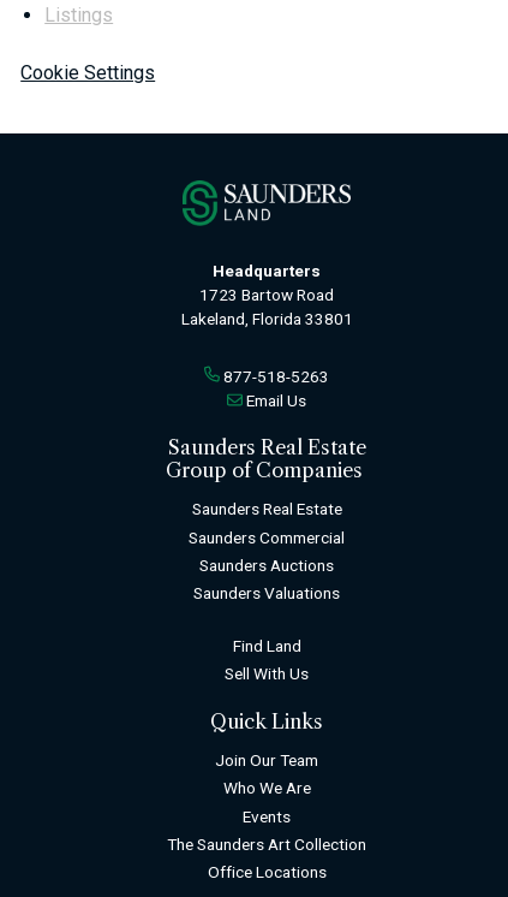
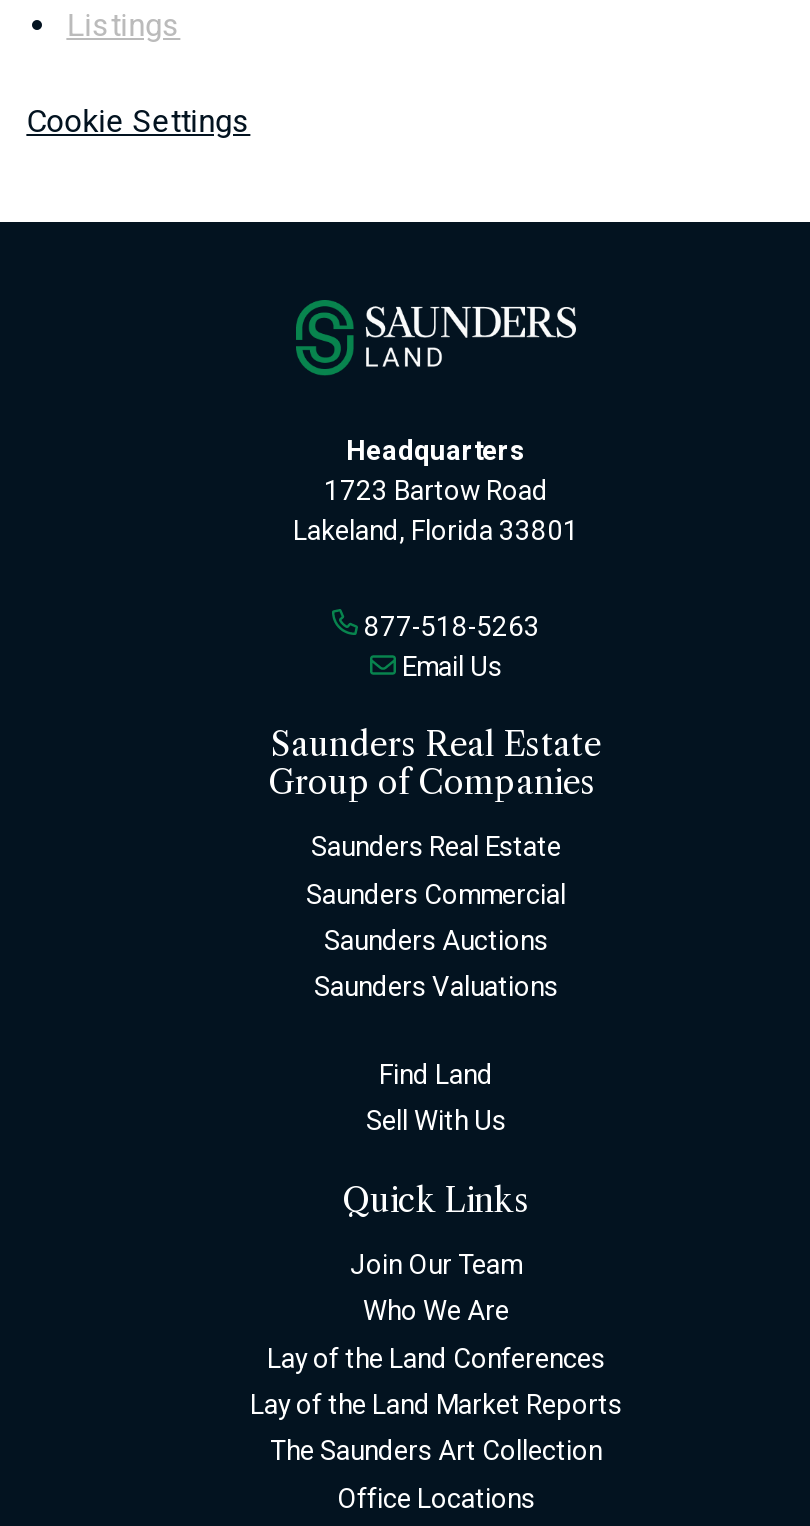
- Events
+ Lay of the Land Conferences
+ Lay of the Land Market Reports
